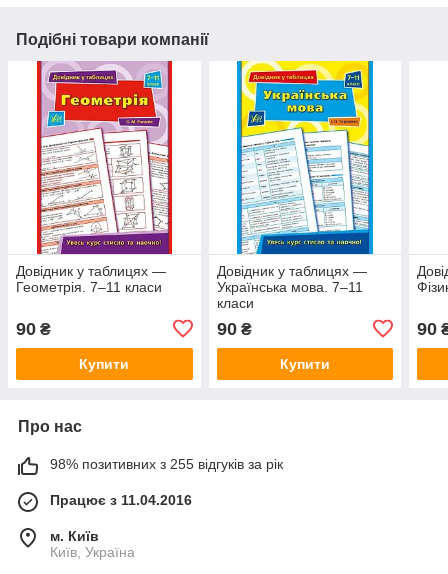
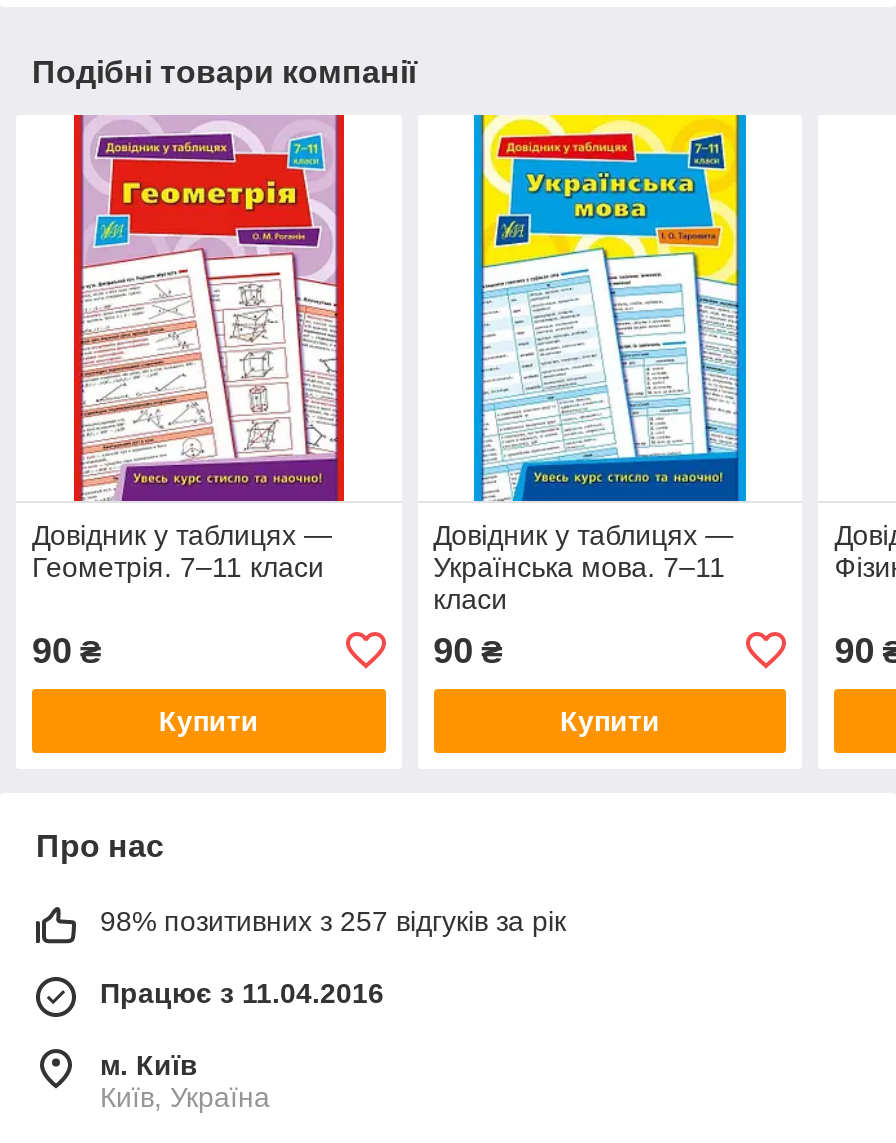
- 98% позитивних з 255 відгуків за рік
+ 98% позитивних з 257 відгуків за рік
